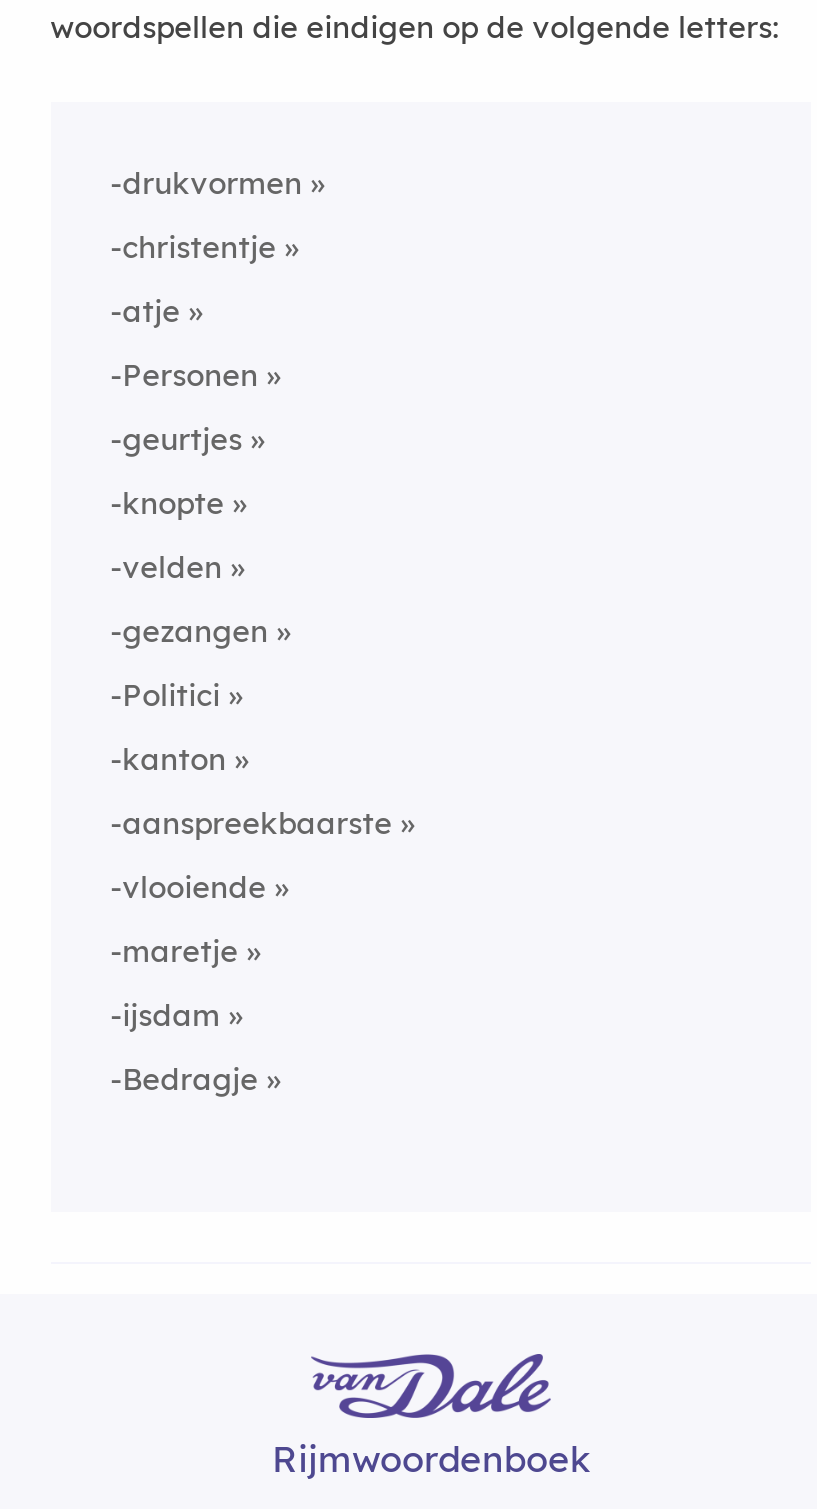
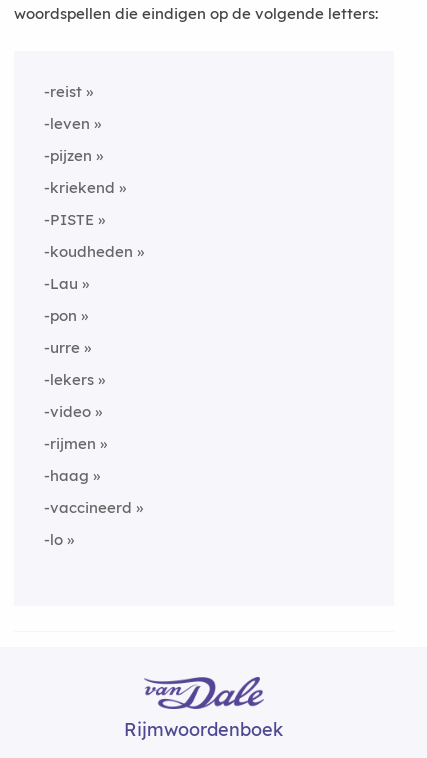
- -drukvormen
+ -reist

- -christentje
+ -leven

- -atje
+ -pijzen

- -Personen
+ -kriekend

- -geurtjes
+ -PISTE

- -knopte
+ -koudheden

- -velden
+ -Lau

- -gezangen
+ -pon

- -Politici
+ -urre

- -kanton
+ -lekers

- -aanspreekbaarste
+ -video

- -vlooiende
+ -rijmen

- -maretje
+ -haag

- -ijsdam
+ -vaccineerd

- -Bedragje
+ -lo
